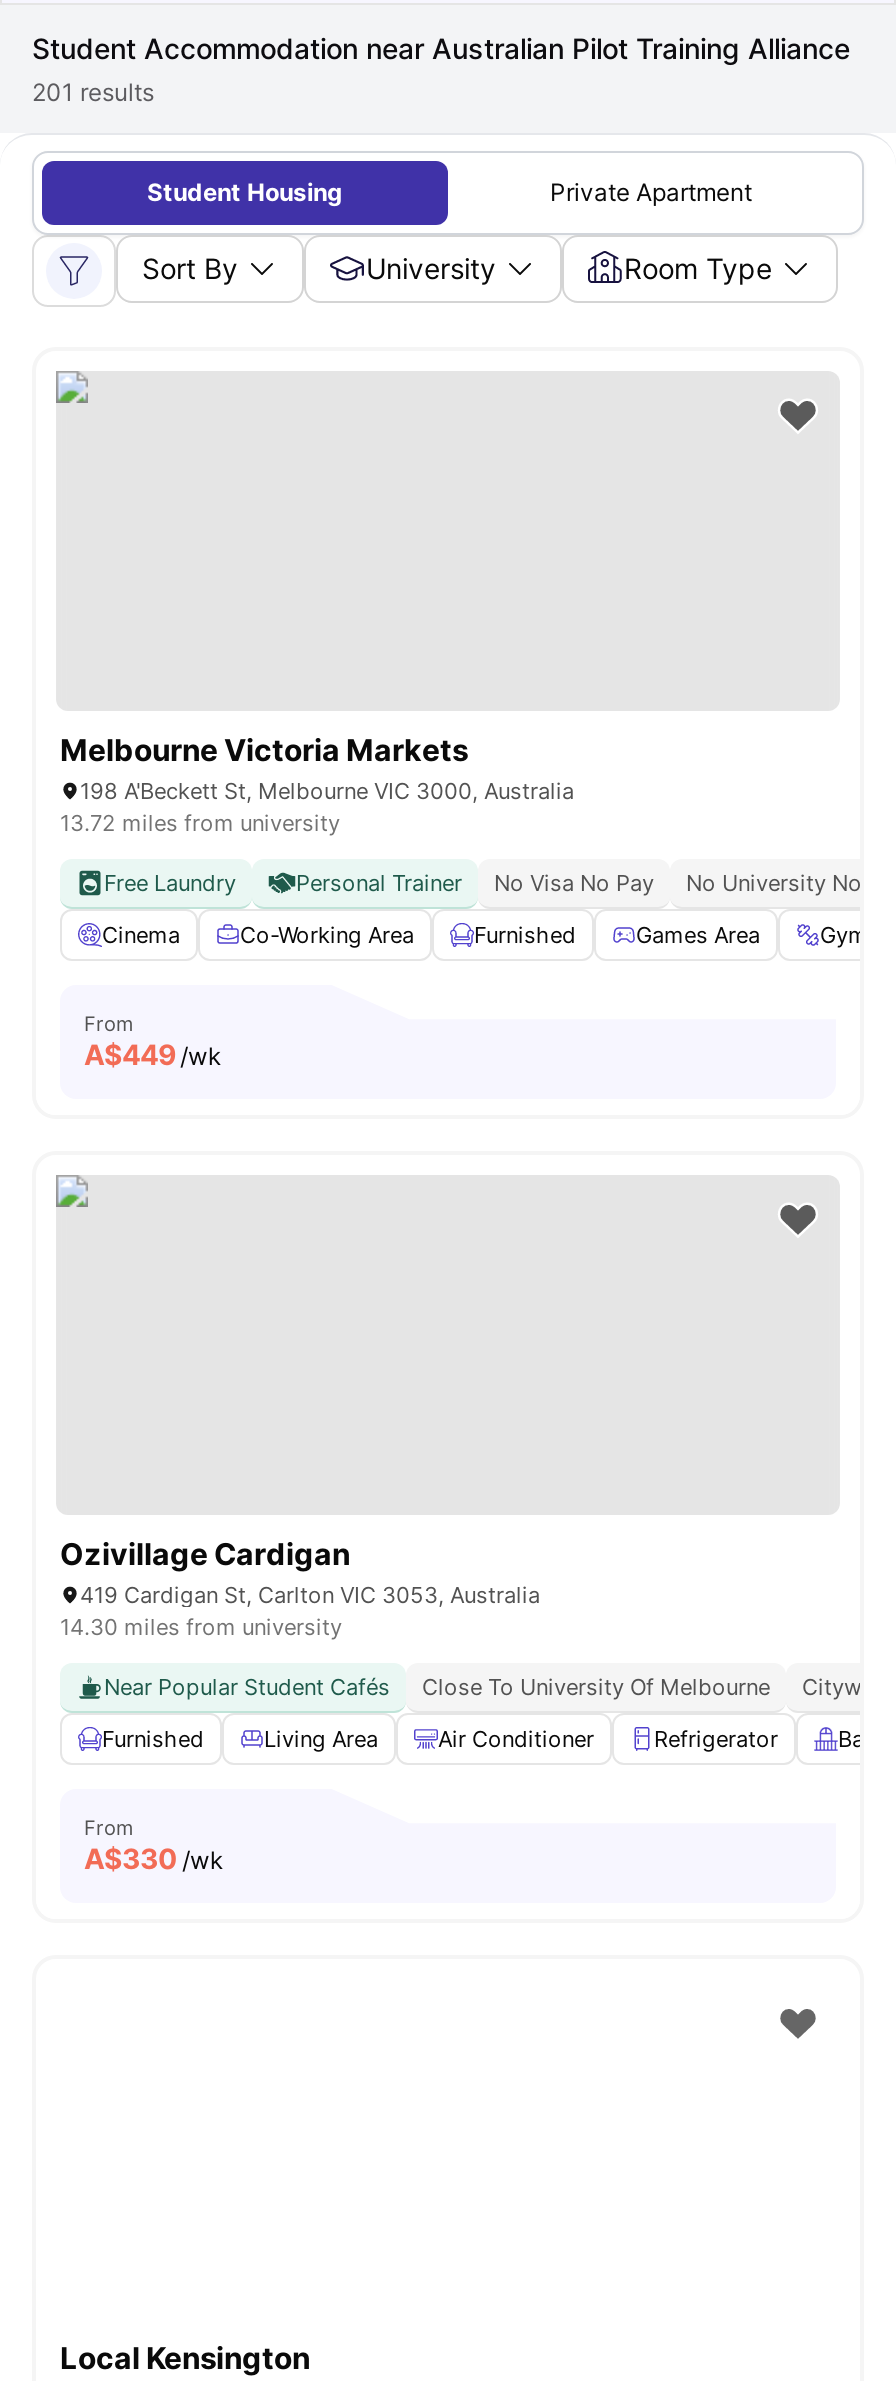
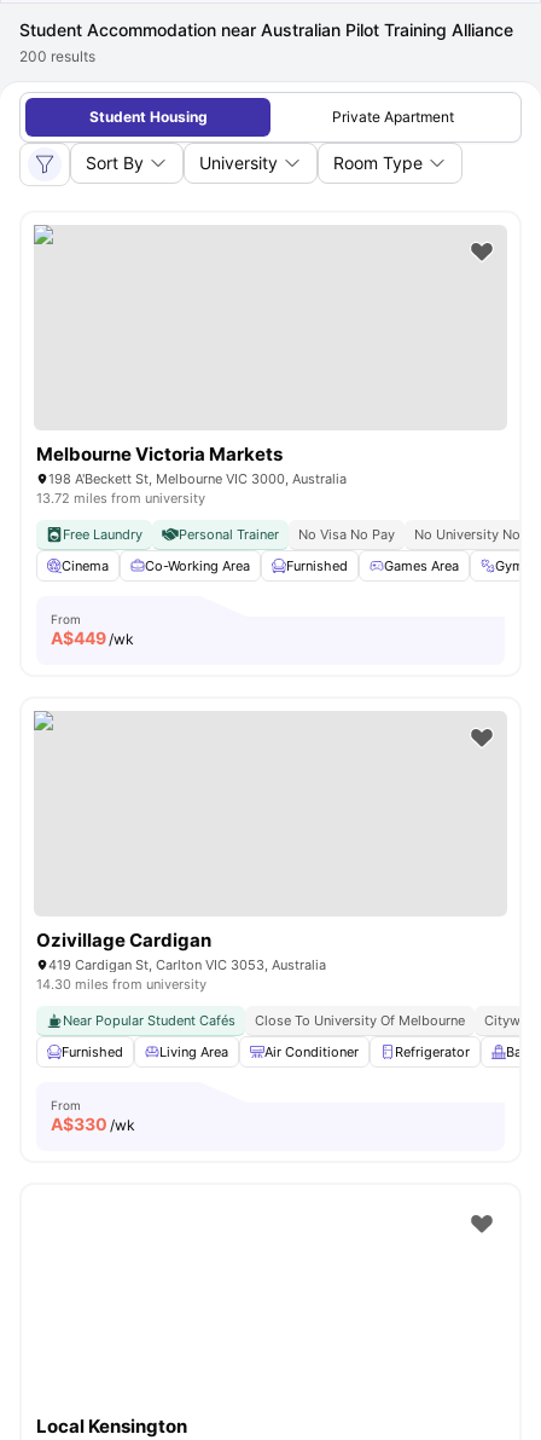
- 201 results
+ 200 results
